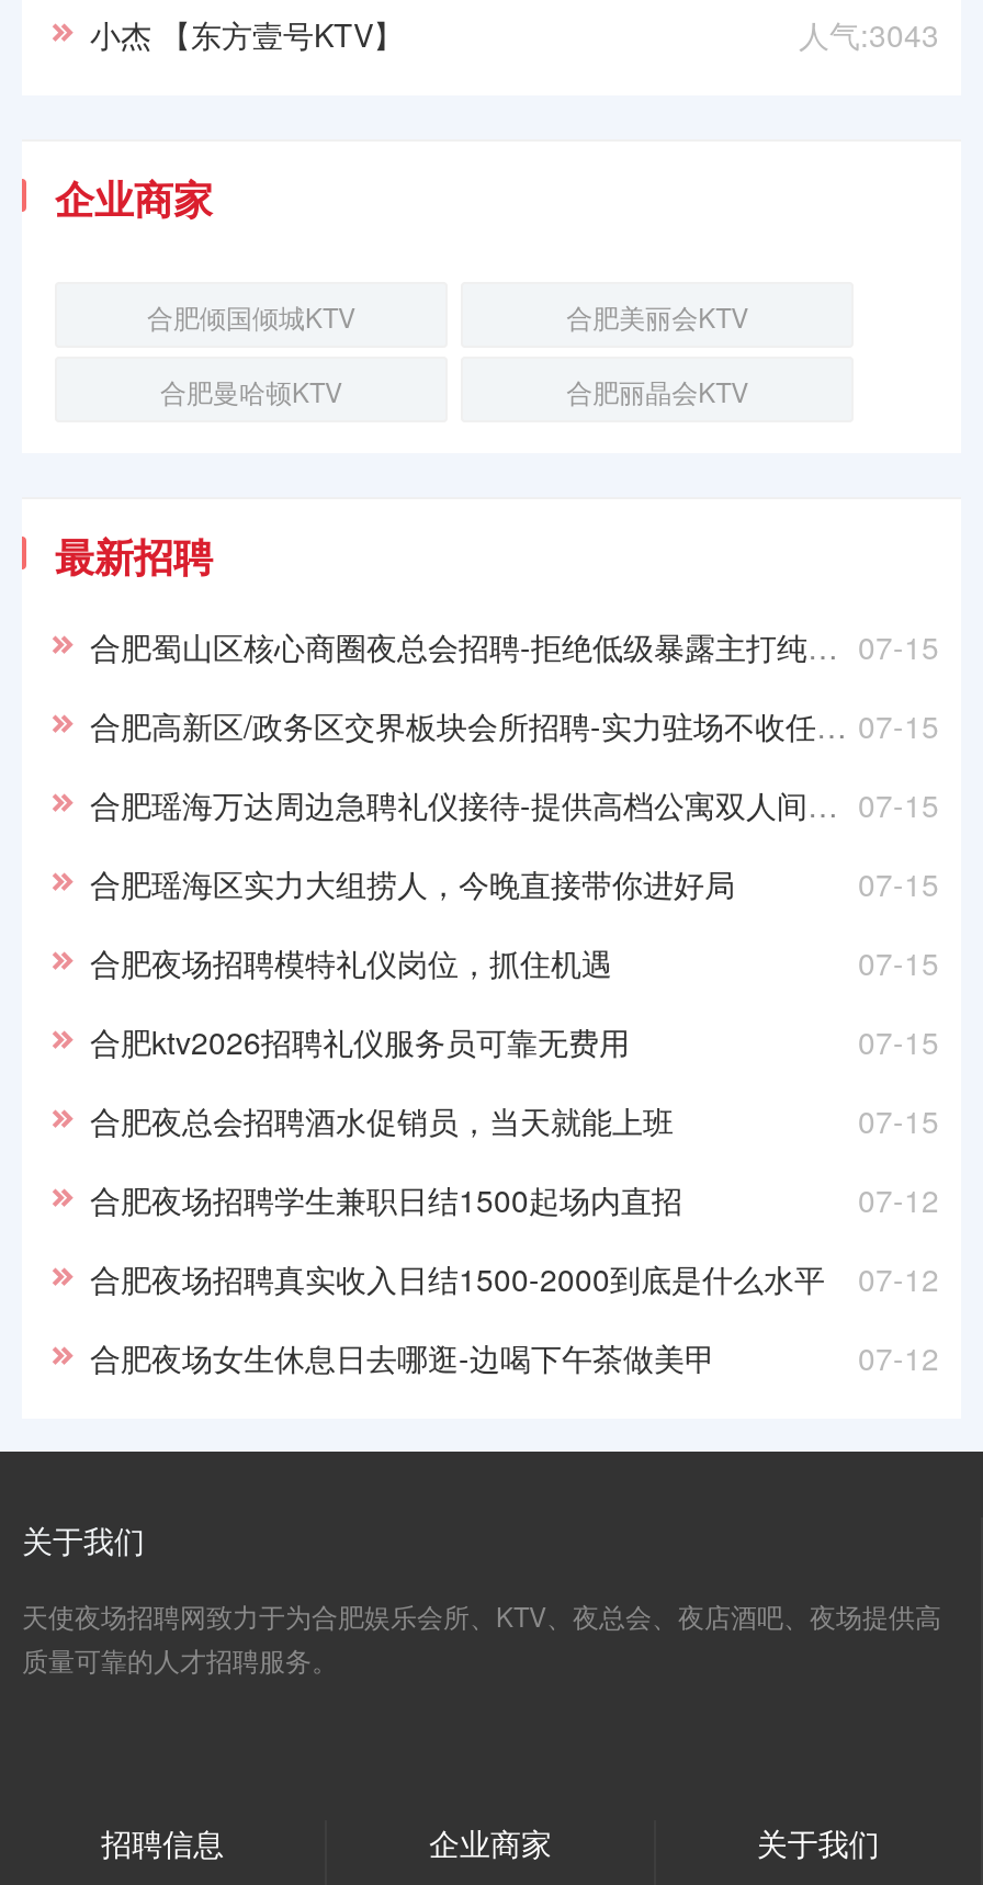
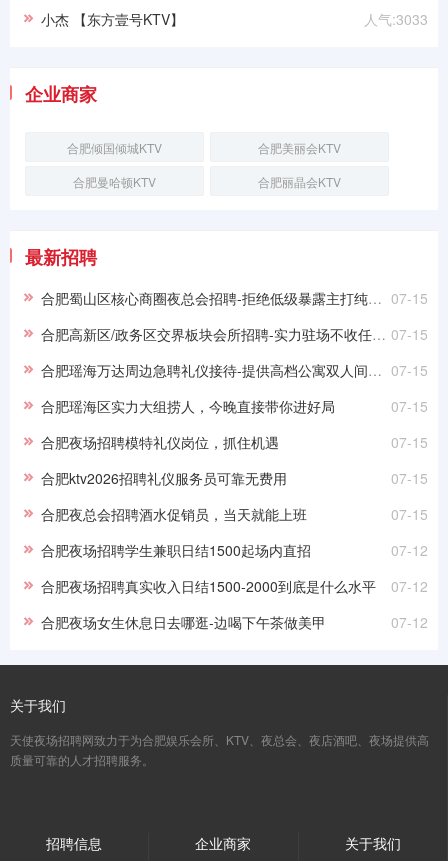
- 人气:3043
+ 人气:3033
